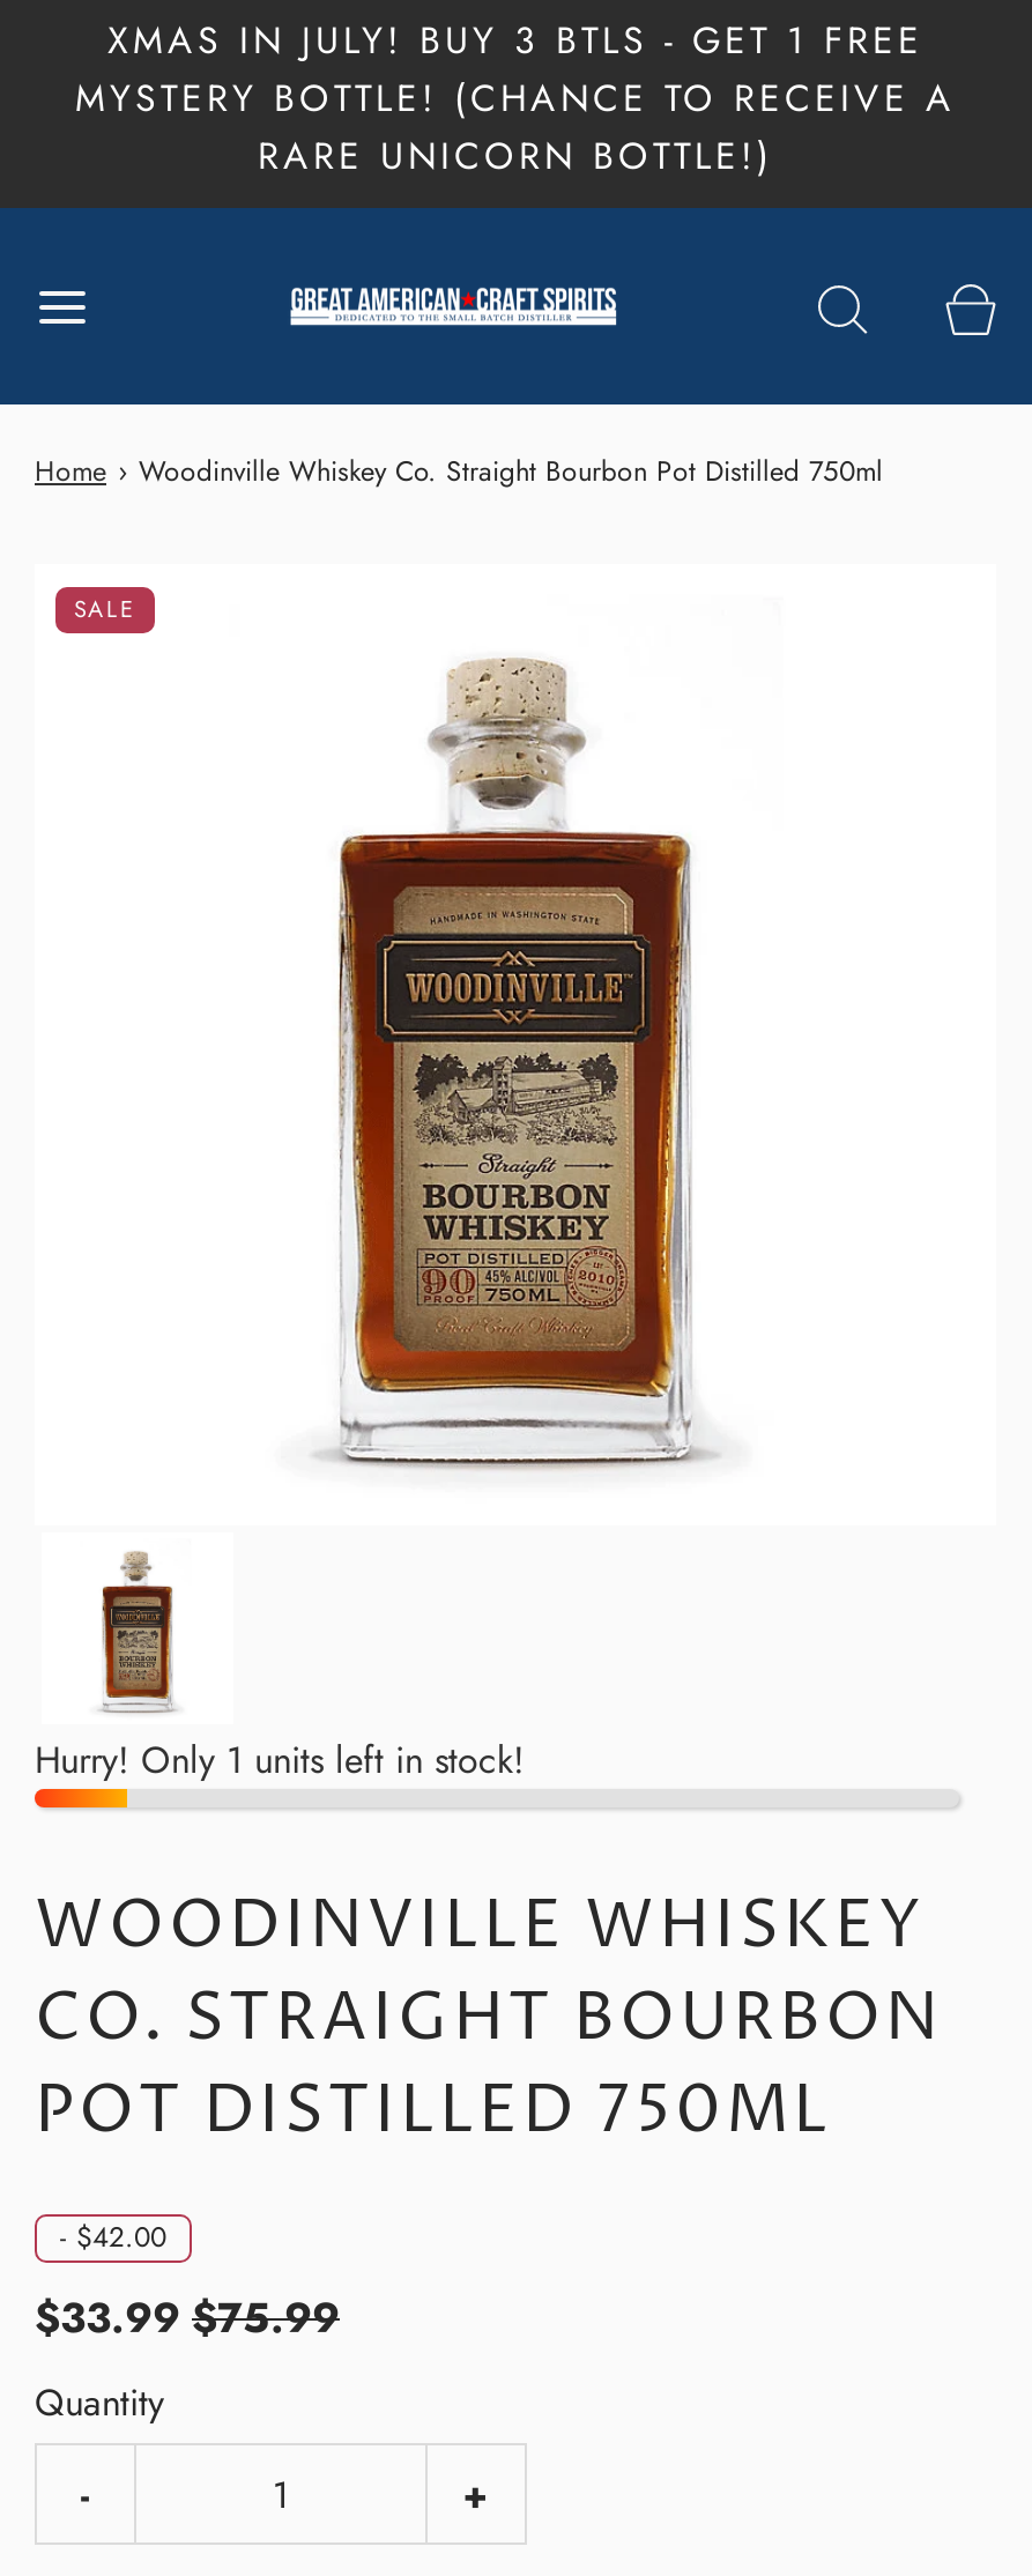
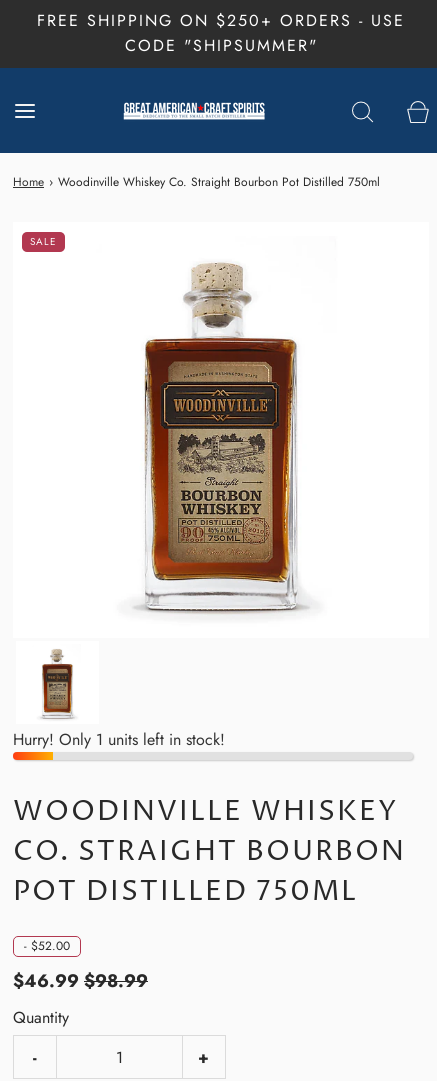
- XMAS IN JULY! BUY 3 BTLS - GET 1 FREE
- MYSTERY BOTTLE! (CHANCE TO RECEIVE A
- RARE UNICORN BOTTLE!)
+ FREE SHIPPING ON $250+ ORDERS - USE
+ CODE "SHIPSUMMER"

- -$42.00
+ -$52.00

- $33.99 $75.99
+ $46.99 $98.99
